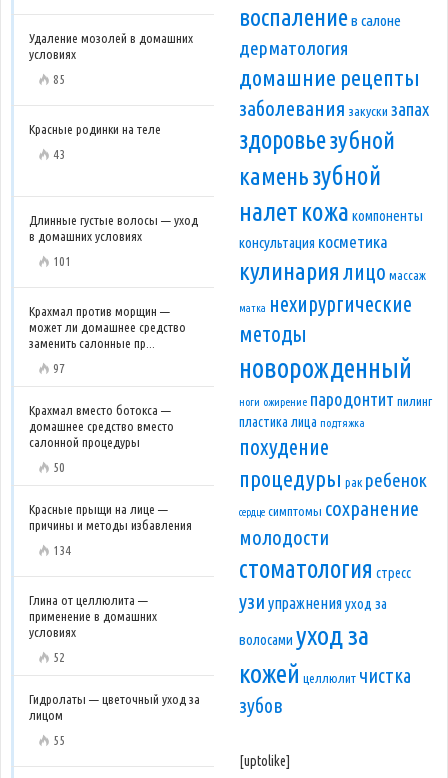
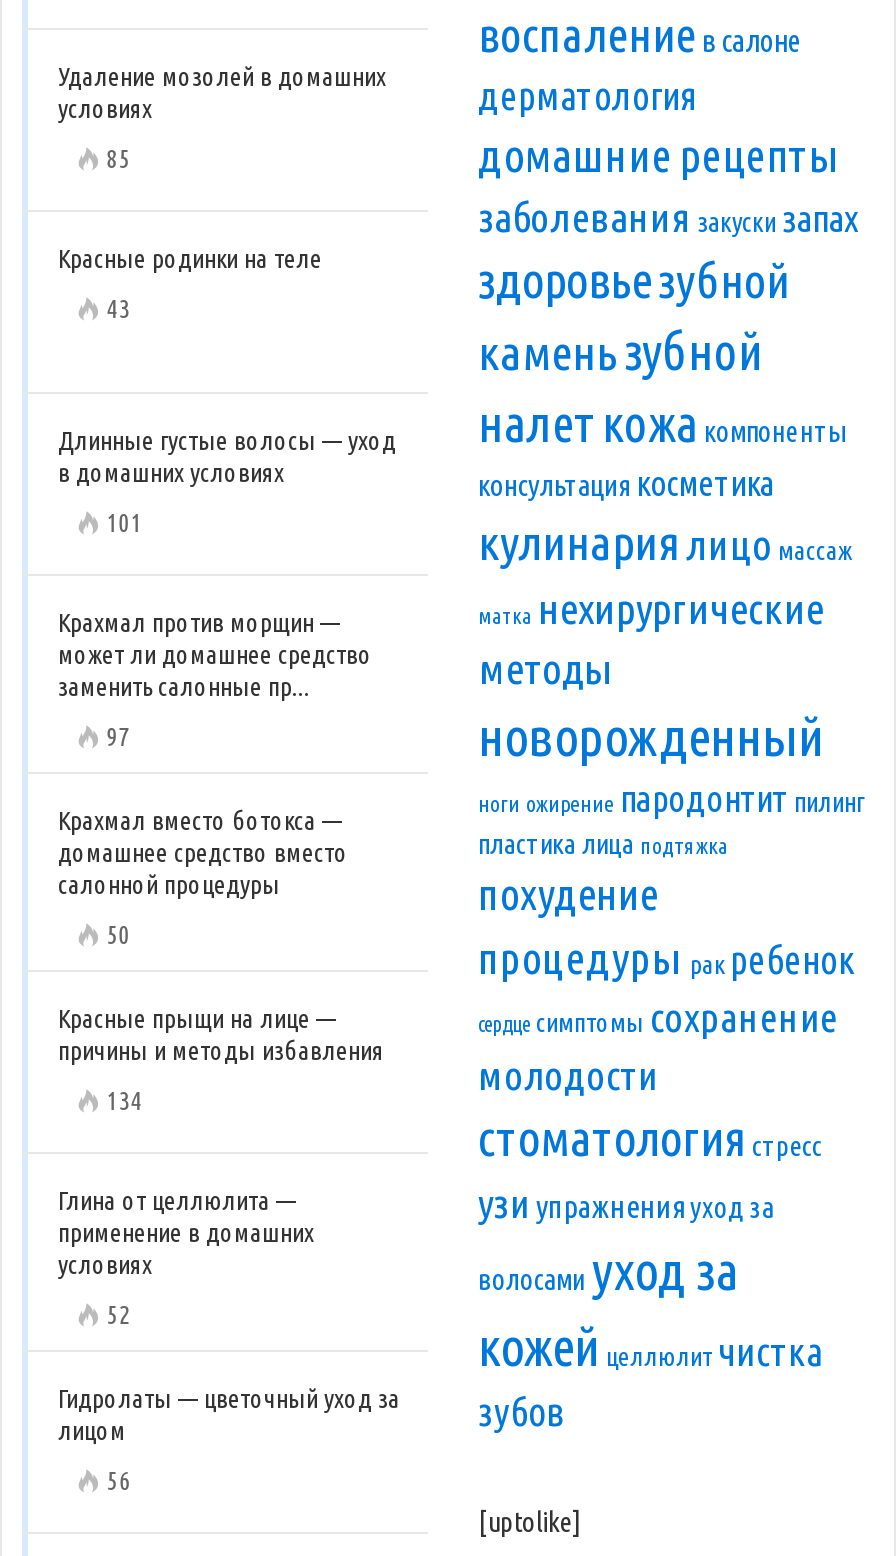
- 55
+ 56
